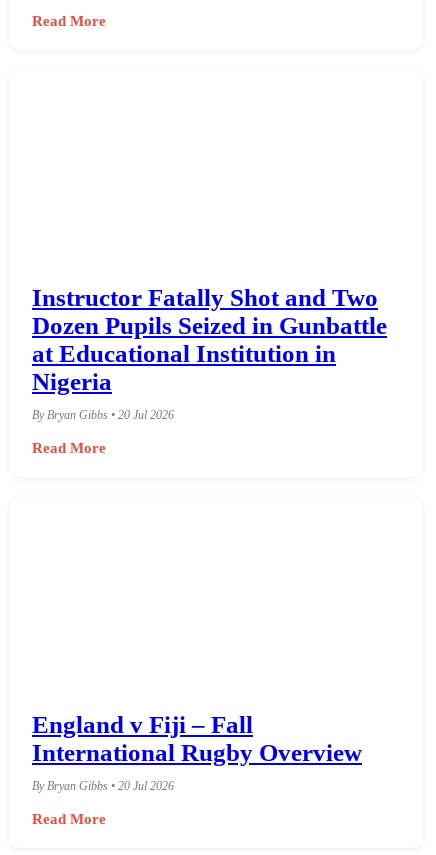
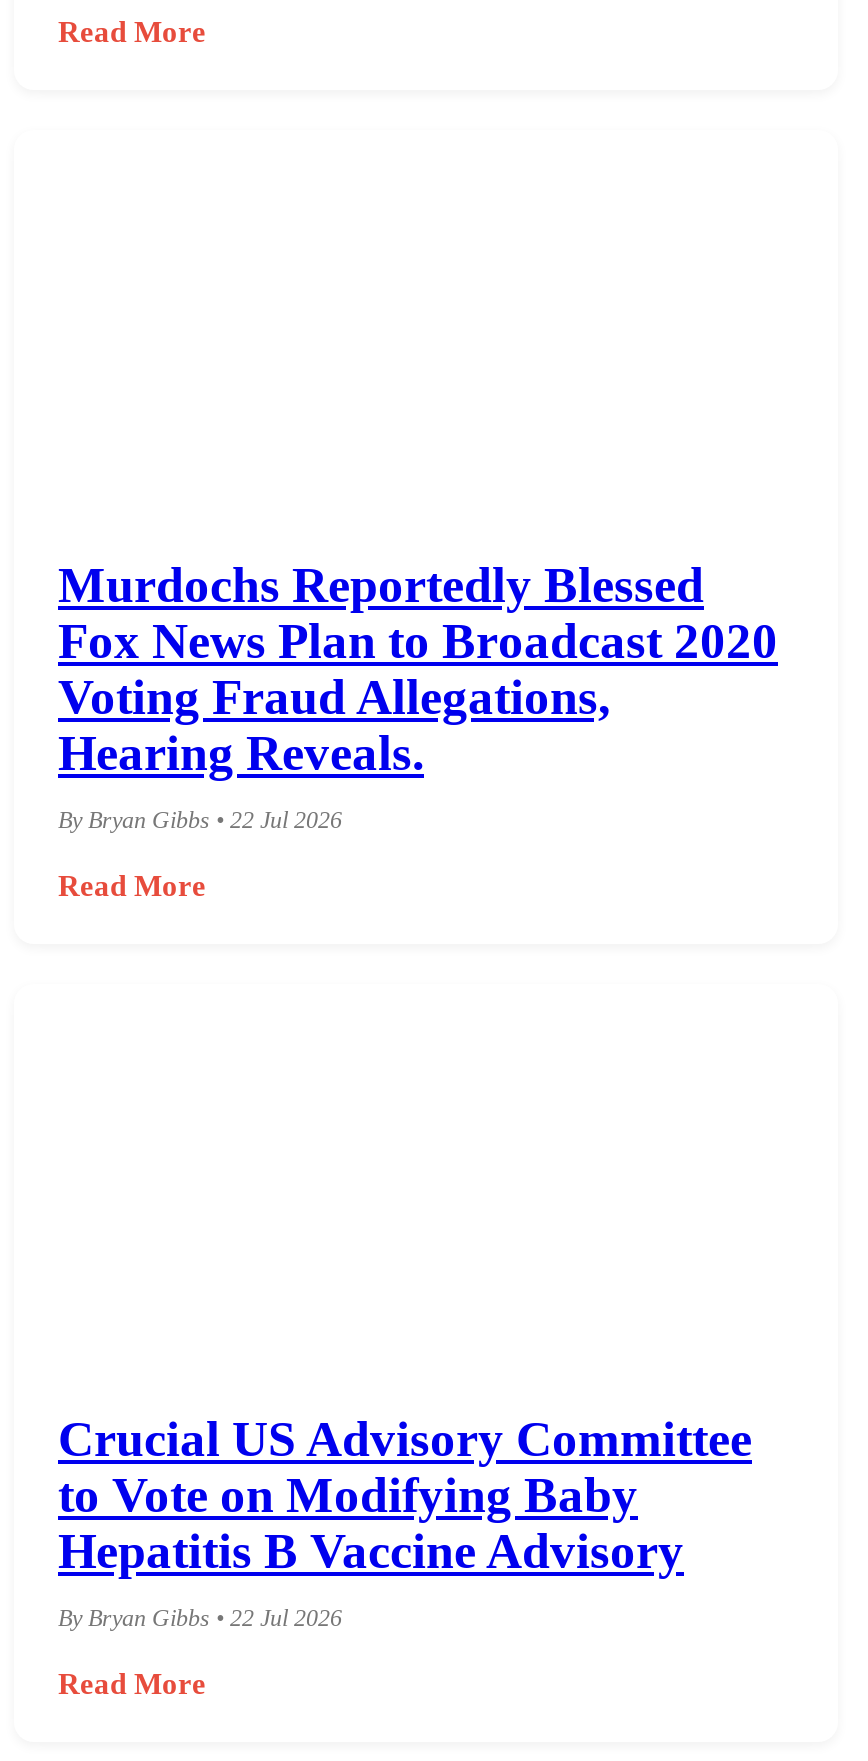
- Instructor Fatally Shot and Two
- Dozen Pupils Seized in Gunbattle
- at Educational Institution in
- Nigeria
+ Murdochs Reportedly Blessed
+ Fox News Plan to Broadcast 2020
+ Voting Fraud Allegations,
+ Hearing Reveals.

- By Bryan Gibbs • 20 Jul 2026
+ By Bryan Gibbs • 22 Jul 2026

- England v Fiji – Fall
- International Rugby Overview
+ Crucial US Advisory Committee
+ to Vote on Modifying Baby
+ Hepatitis B Vaccine Advisory

- By Bryan Gibbs • 20 Jul 2026
+ By Bryan Gibbs • 22 Jul 2026
